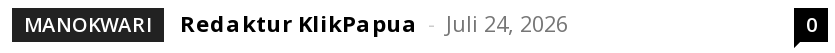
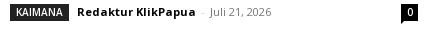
- MANOKWARI
- Redaktur KlikPapua - Juli 24, 2026
+ KAIMANA
+ Redaktur KlikPapua - Juli 21, 2026
